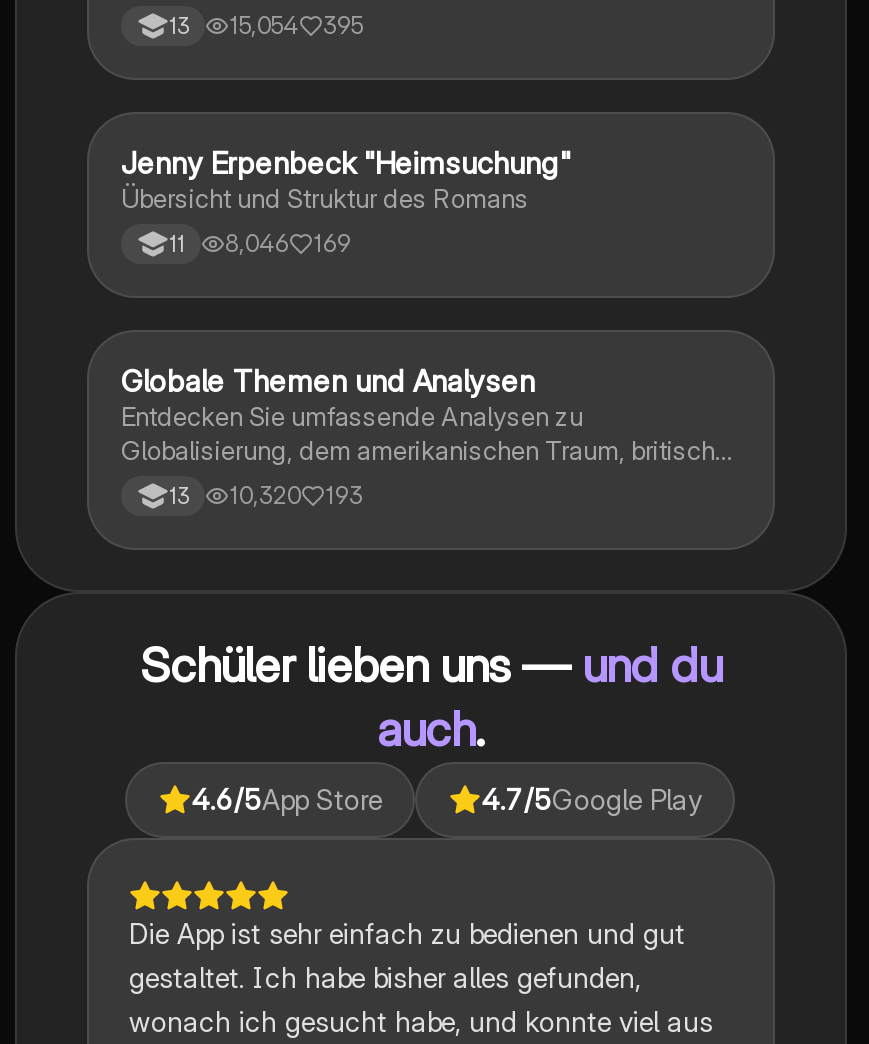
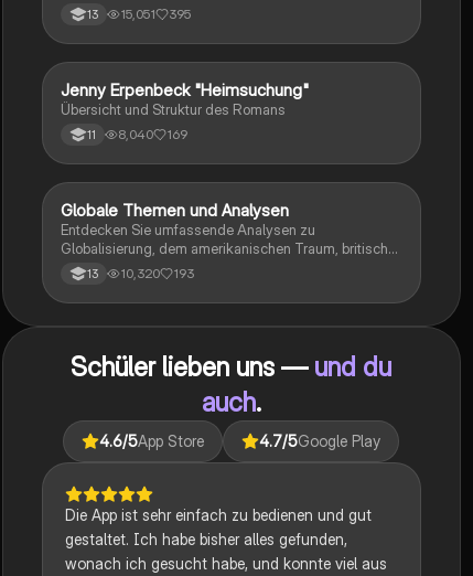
- 13 15,054 395
+ 13 15,051 395

- 11 8,046 169
+ 11 8,040 169
